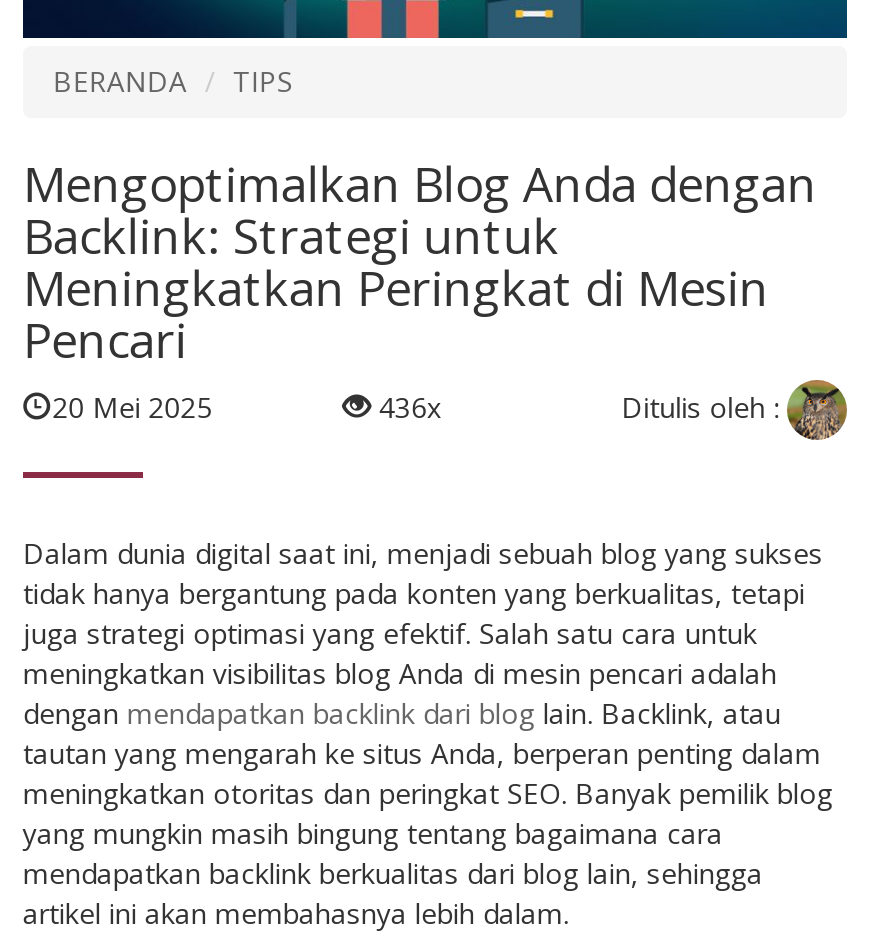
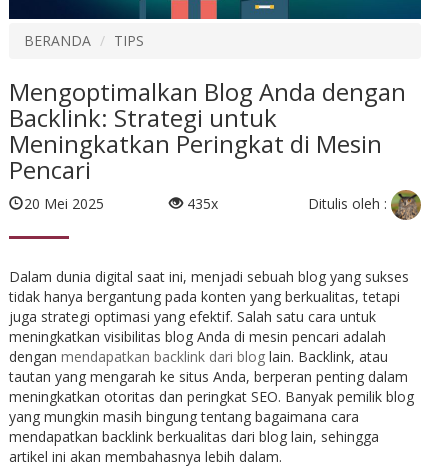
- 436x
+ 435x
